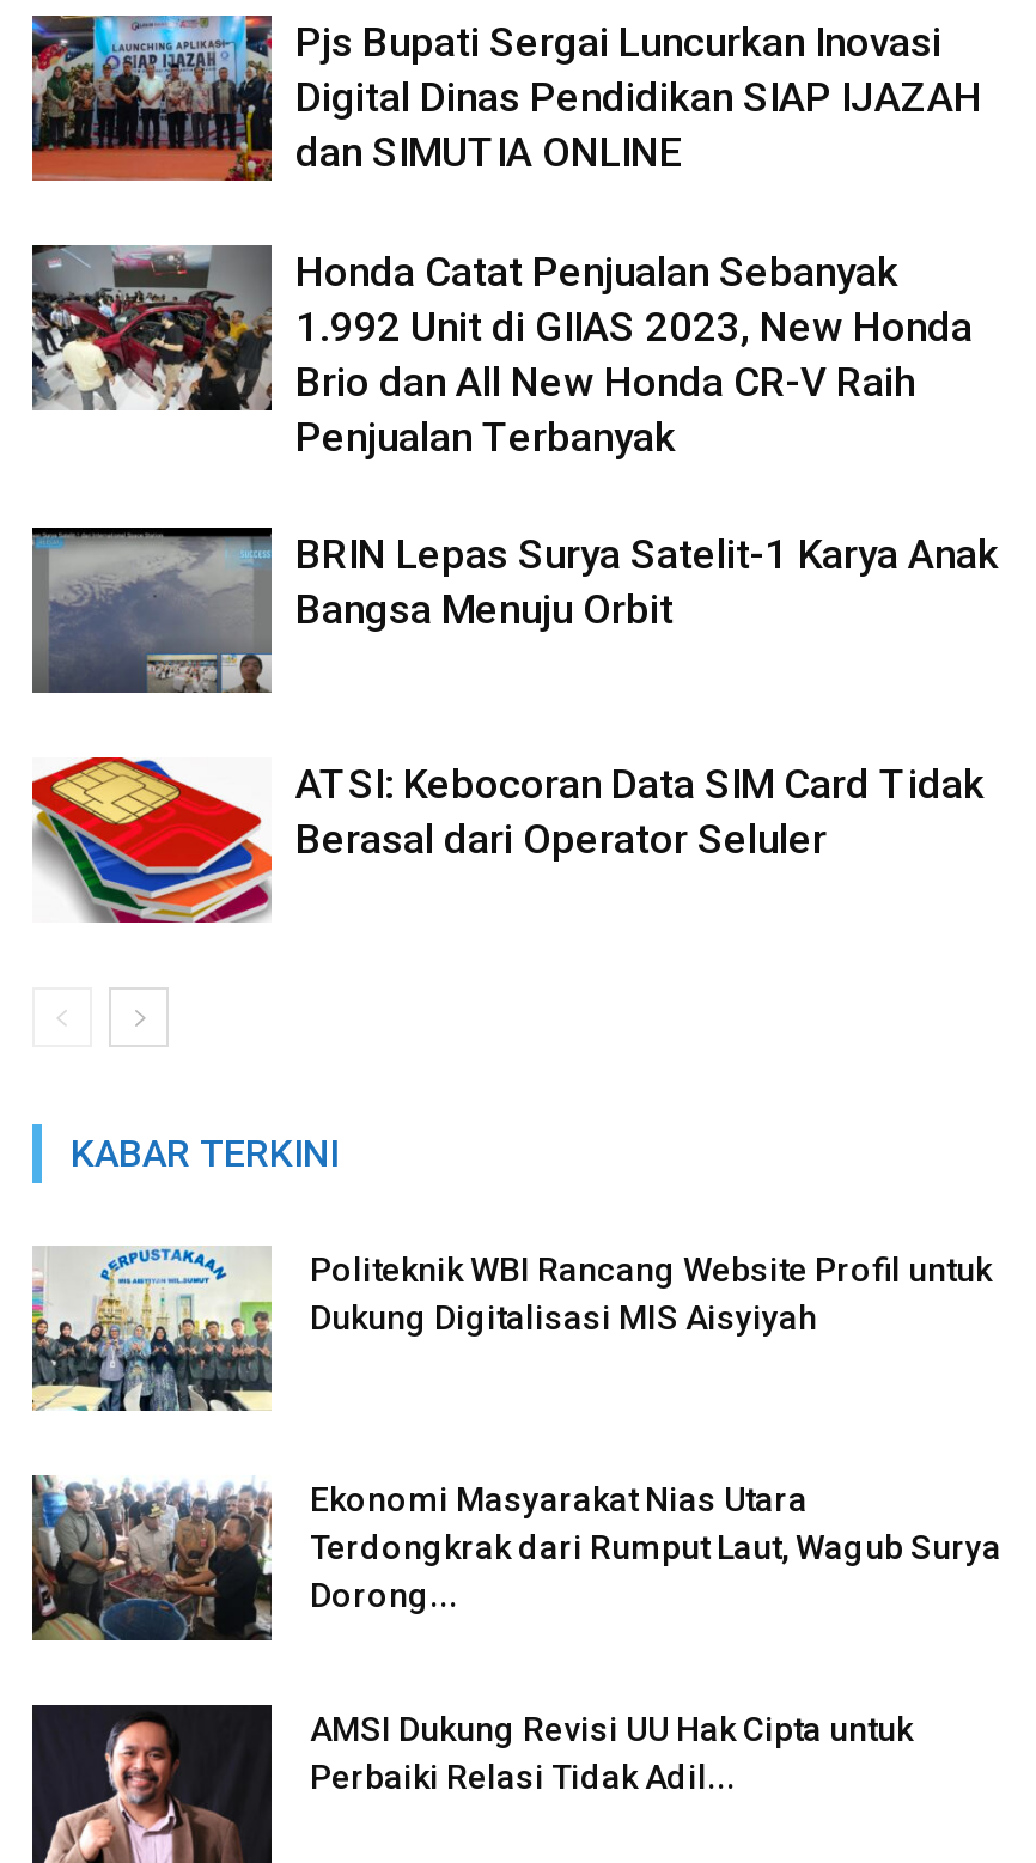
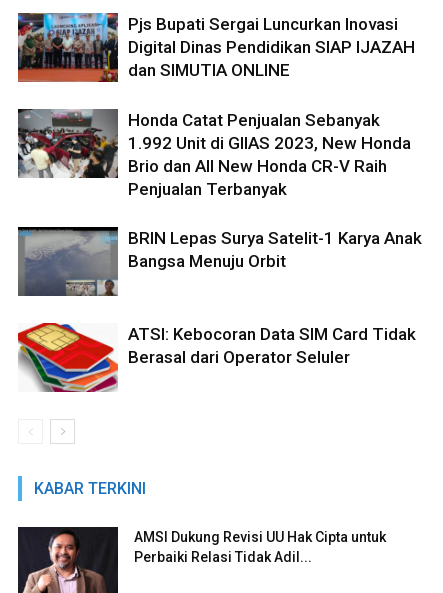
- [image]
- Politeknik WBI Rancang Website Profil untuk
- Dukung Digitalisasi MIS Aisyiyah

- [image]
- Ekonomi Masyarakat Nias Utara
- Terdongkrak dari Rumput Laut, Wagub Surya
- Dorong...
